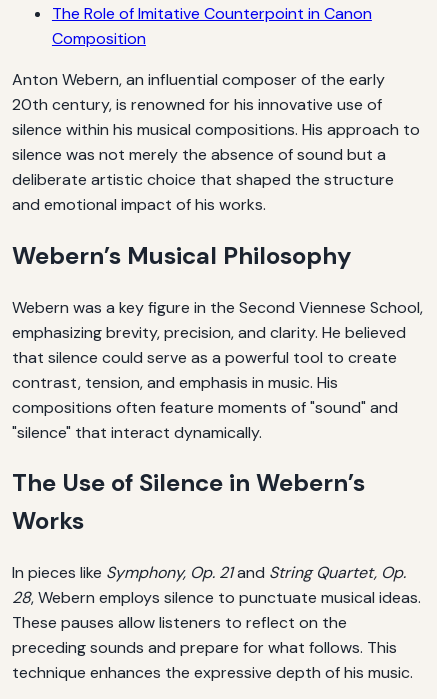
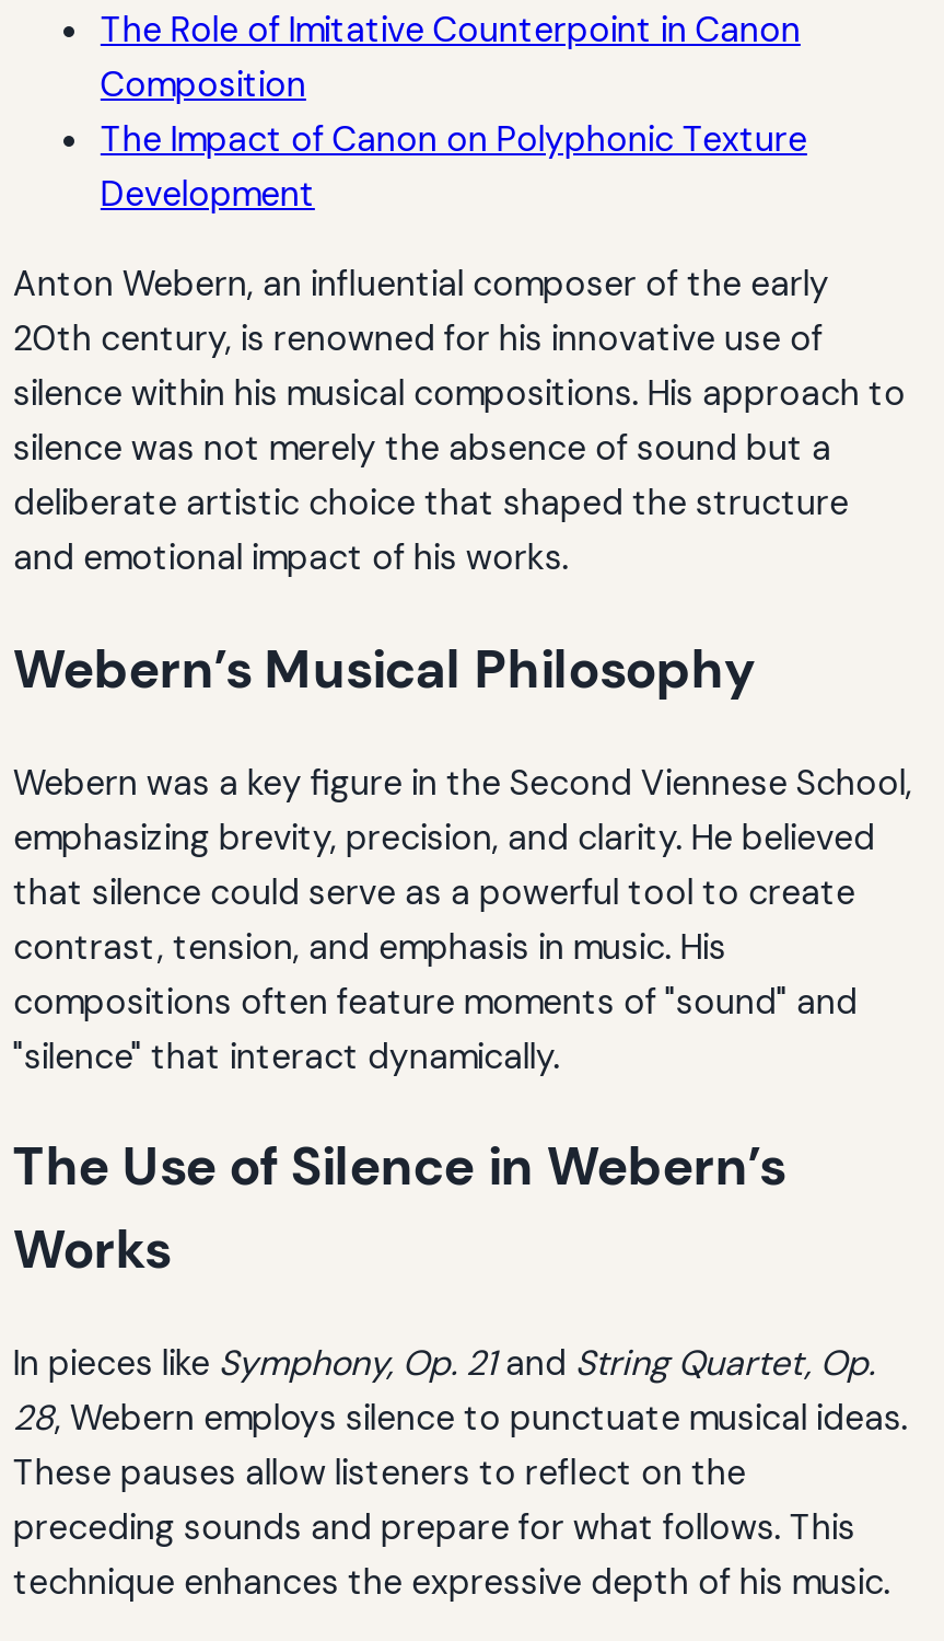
+ The Impact of Canon on Polyphonic Texture
+ Development
